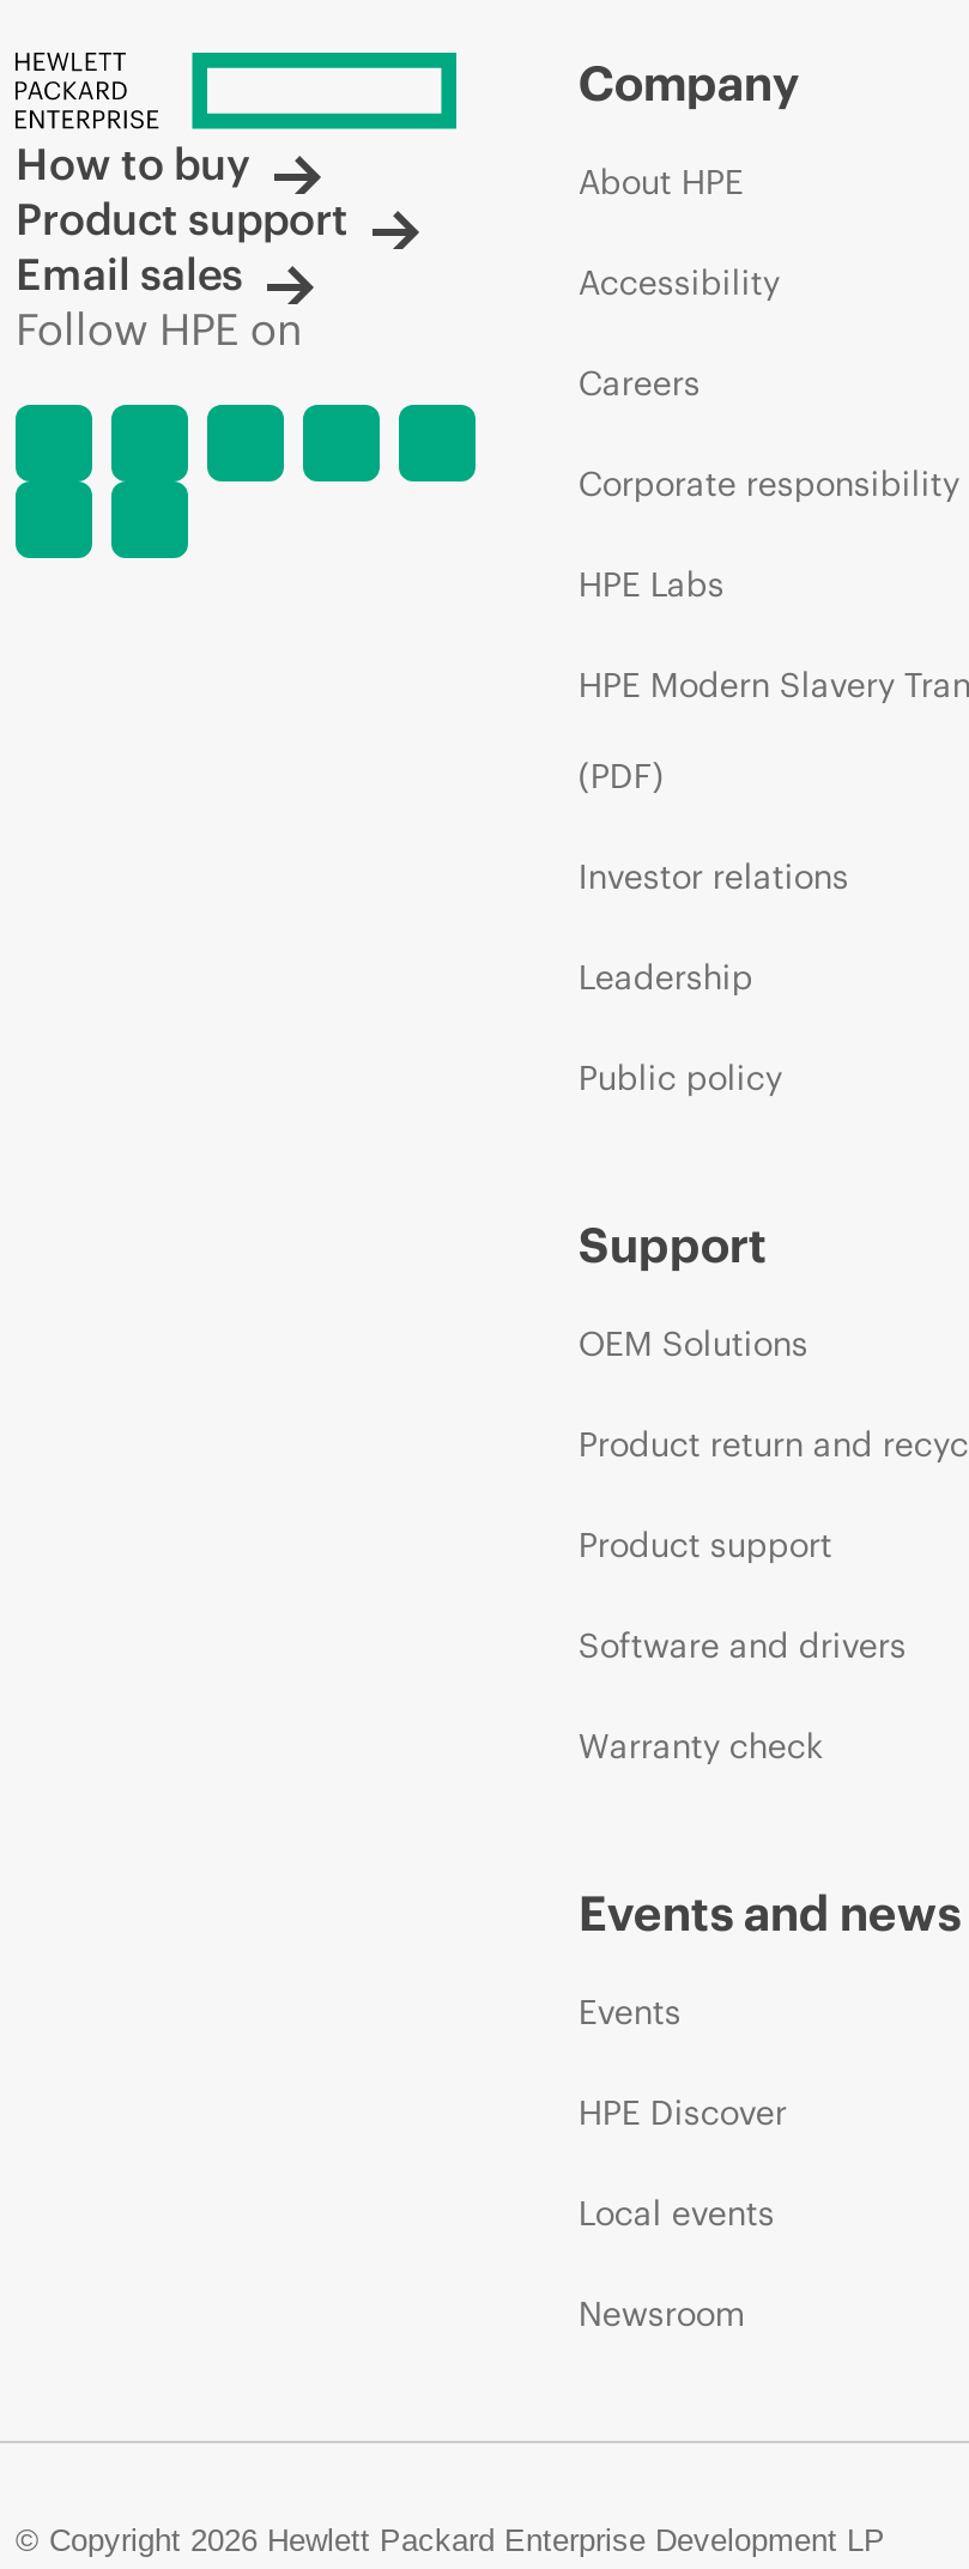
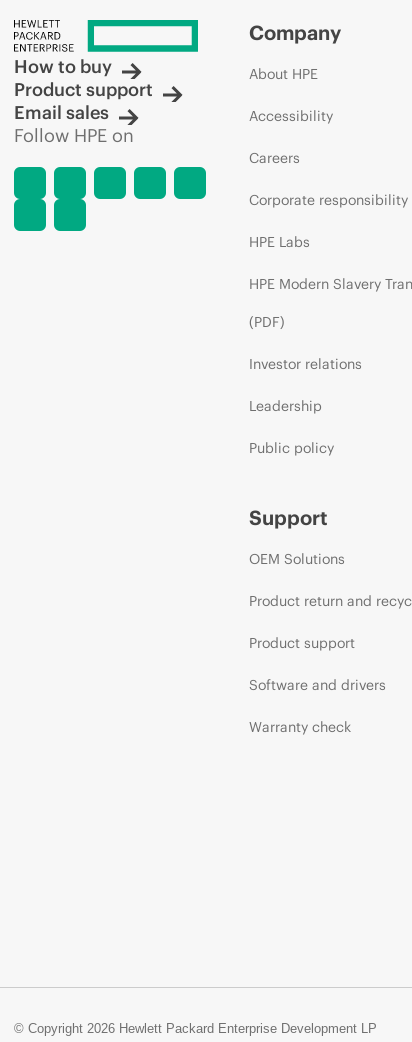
- Events and news
- Events
- HPE Discover
- Local events
- Newsroom
